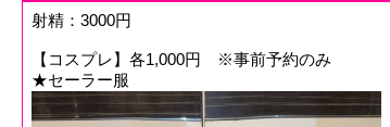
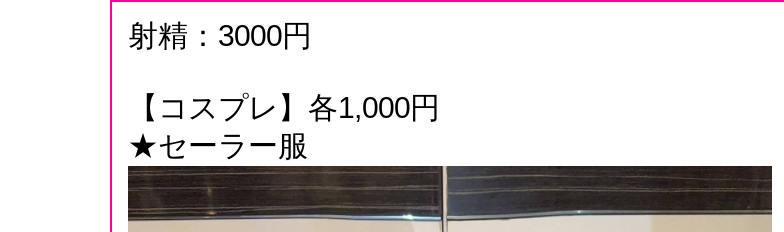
- 【コスプレ】各1,000円 ※事前予約のみ
+ 【コスプレ】各1,000円
